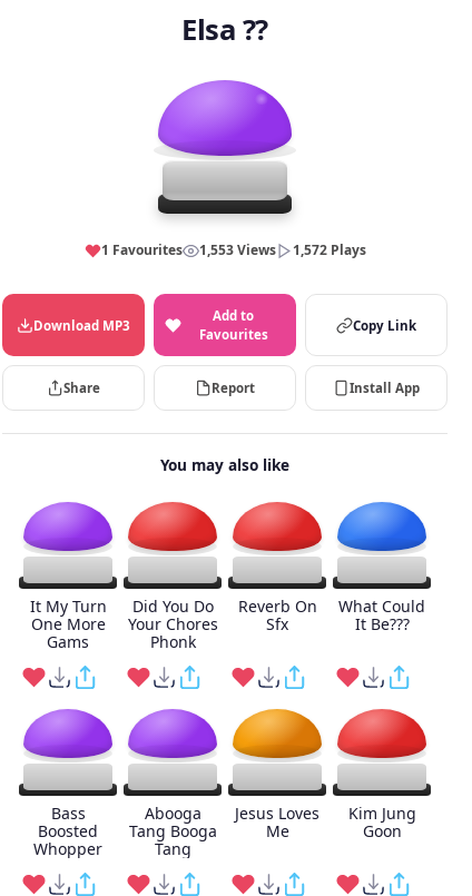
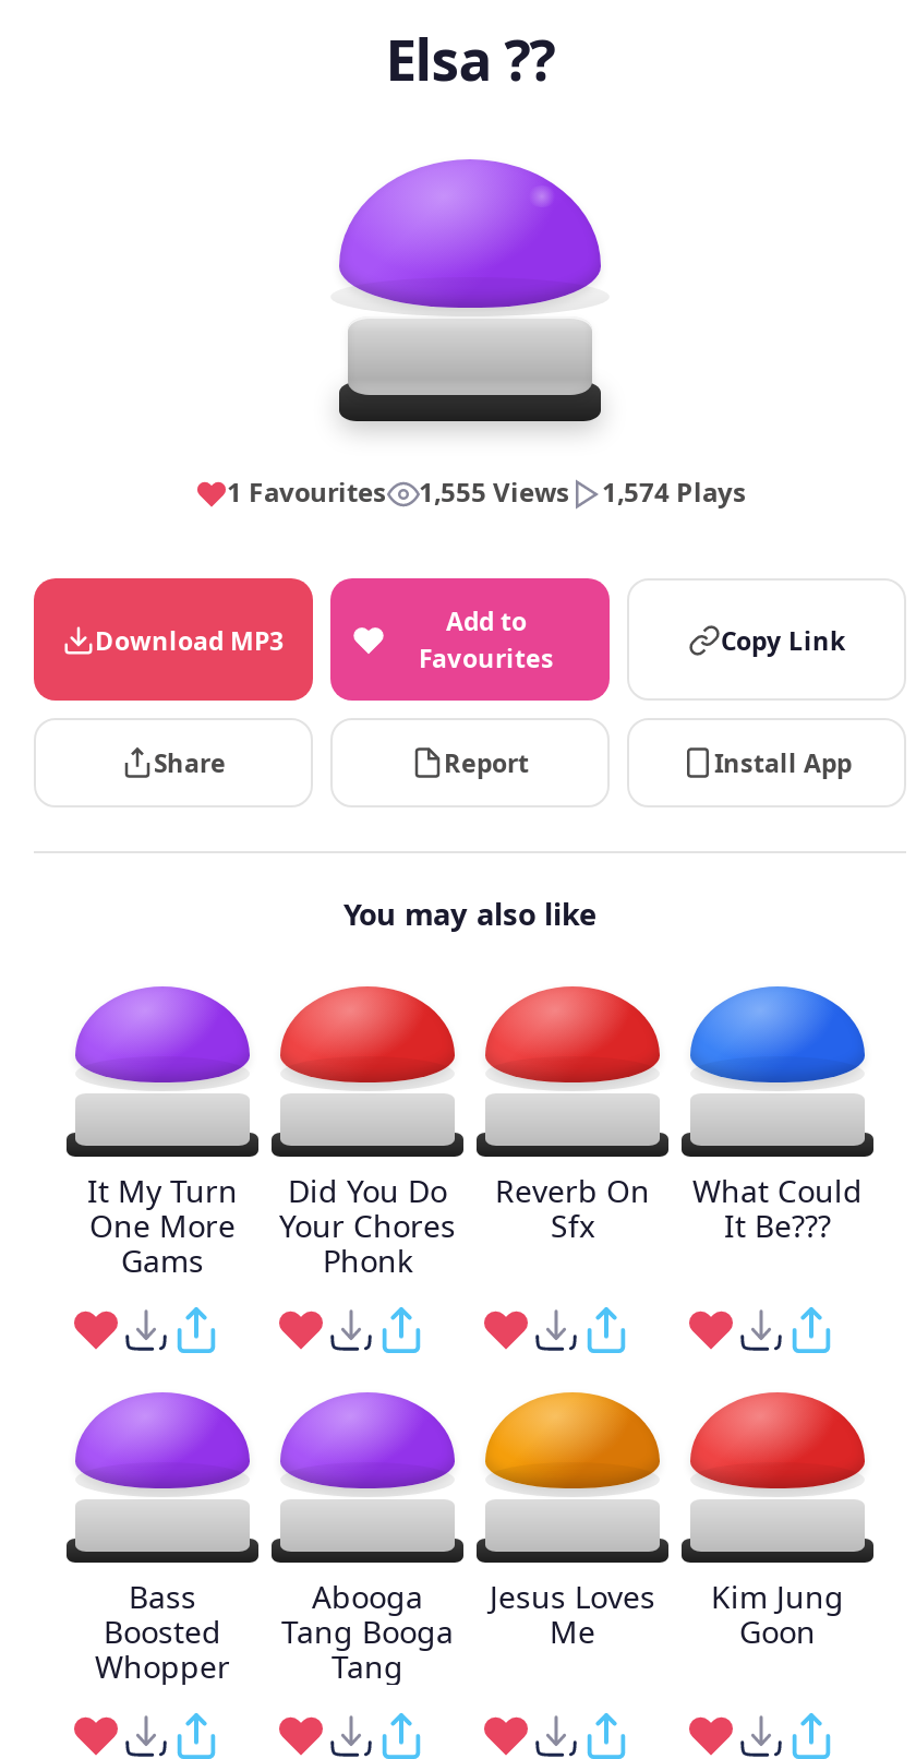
- 1,553 Views
+ 1,555 Views

- 1,572 Plays
+ 1,574 Plays
